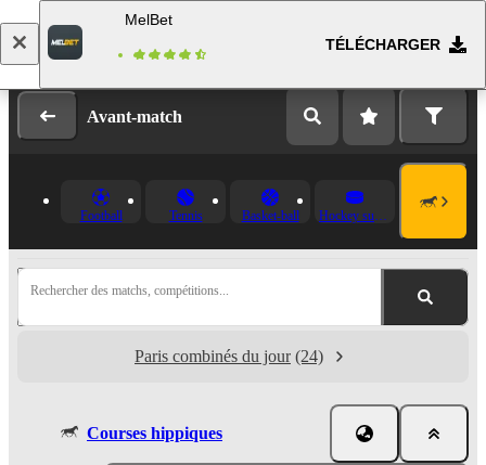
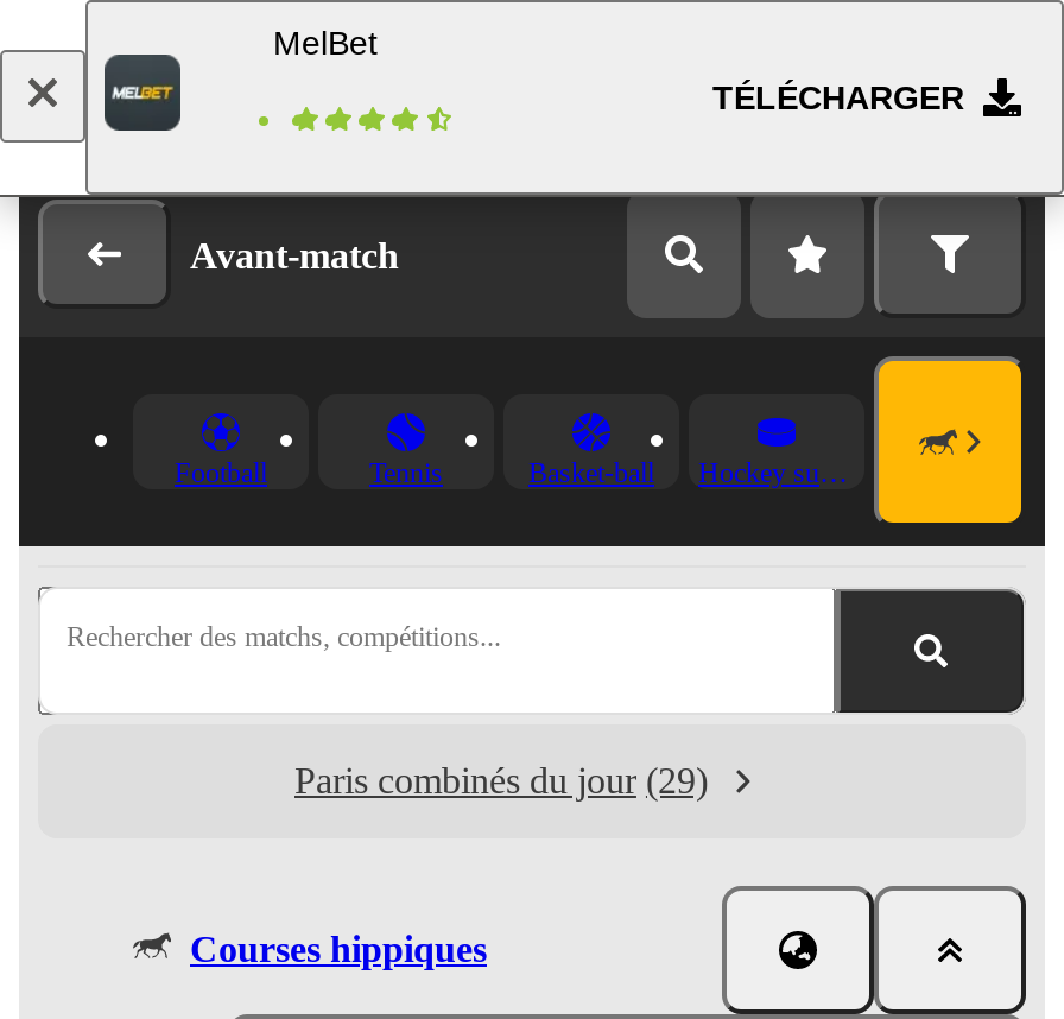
- Paris combinés du jour (24)
+ Paris combinés du jour (29)
